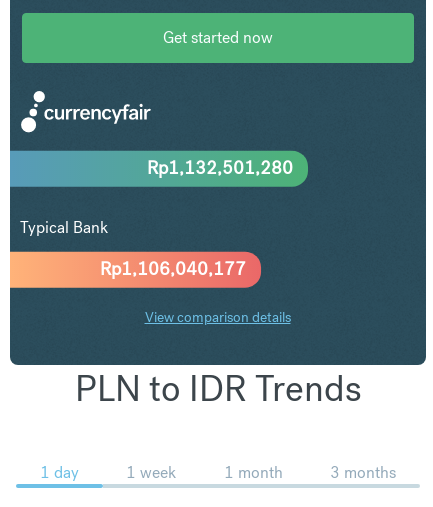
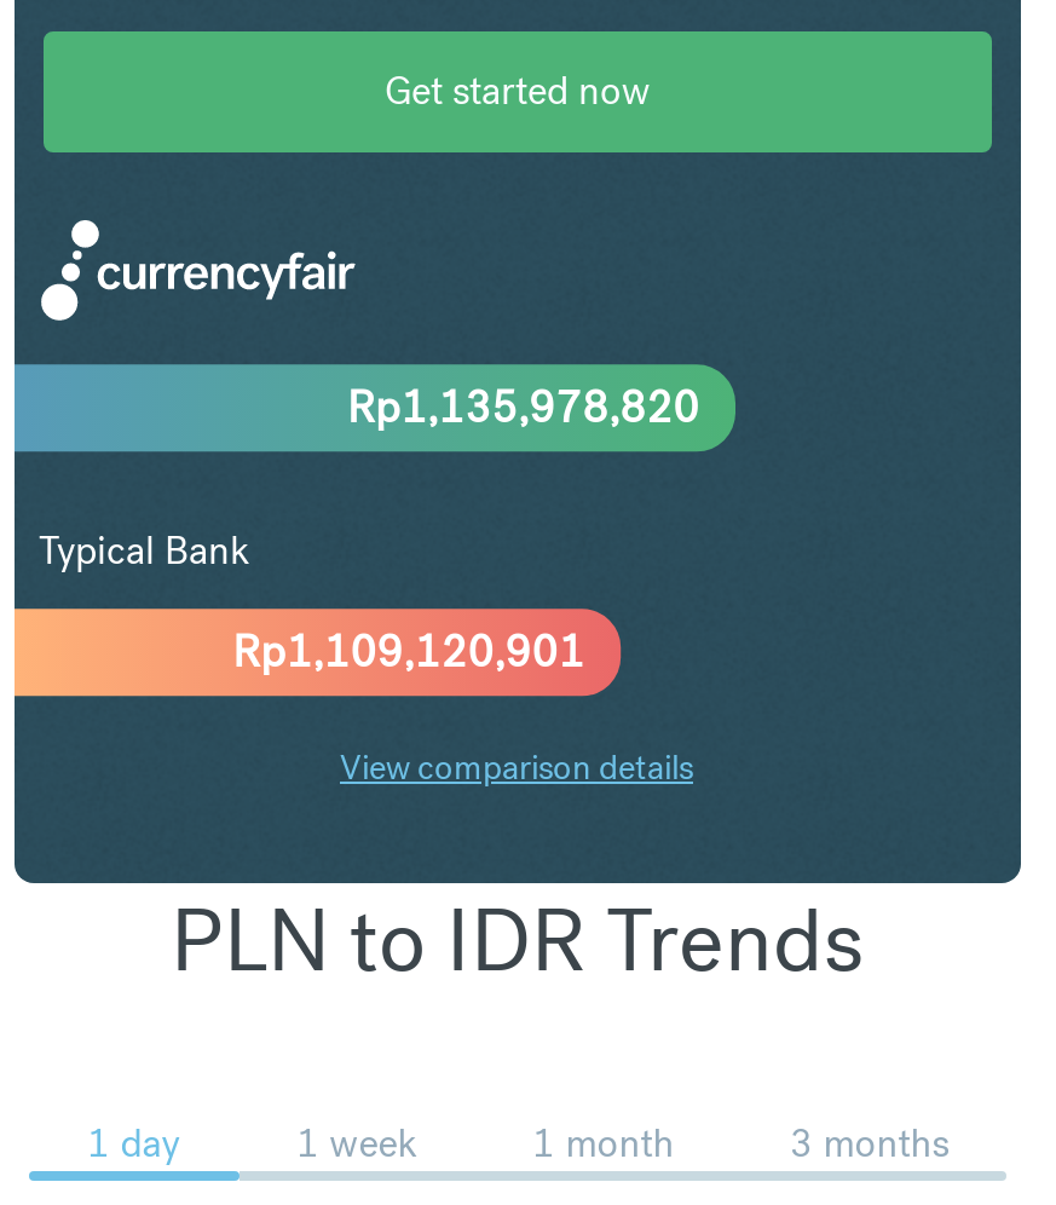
- Rp1,132,501,280
+ Rp1,135,978,820

- Rp1,106,040,177
+ Rp1,109,120,901
